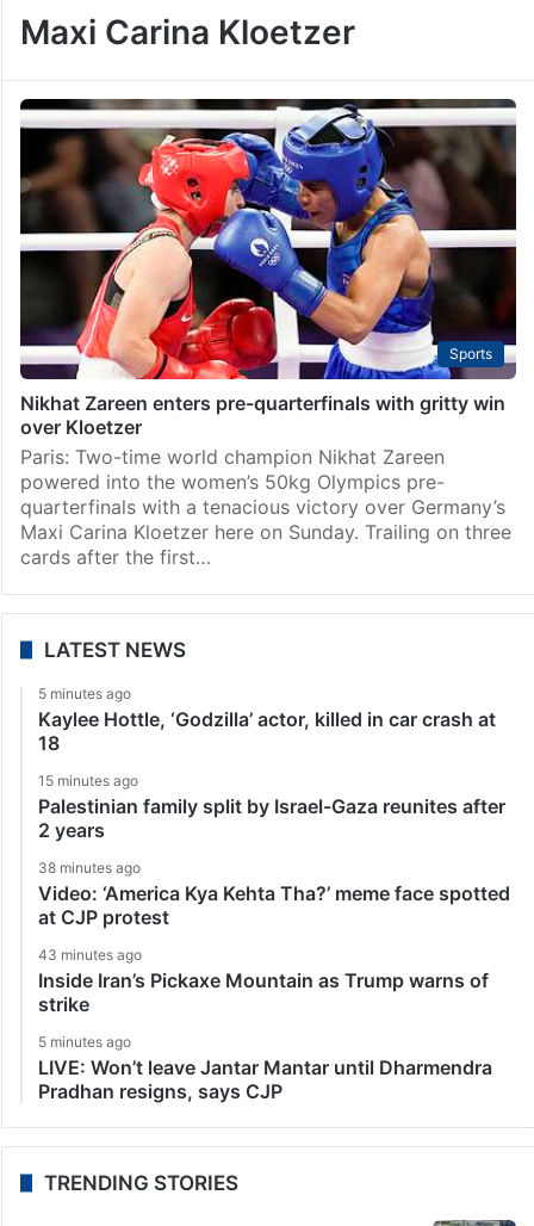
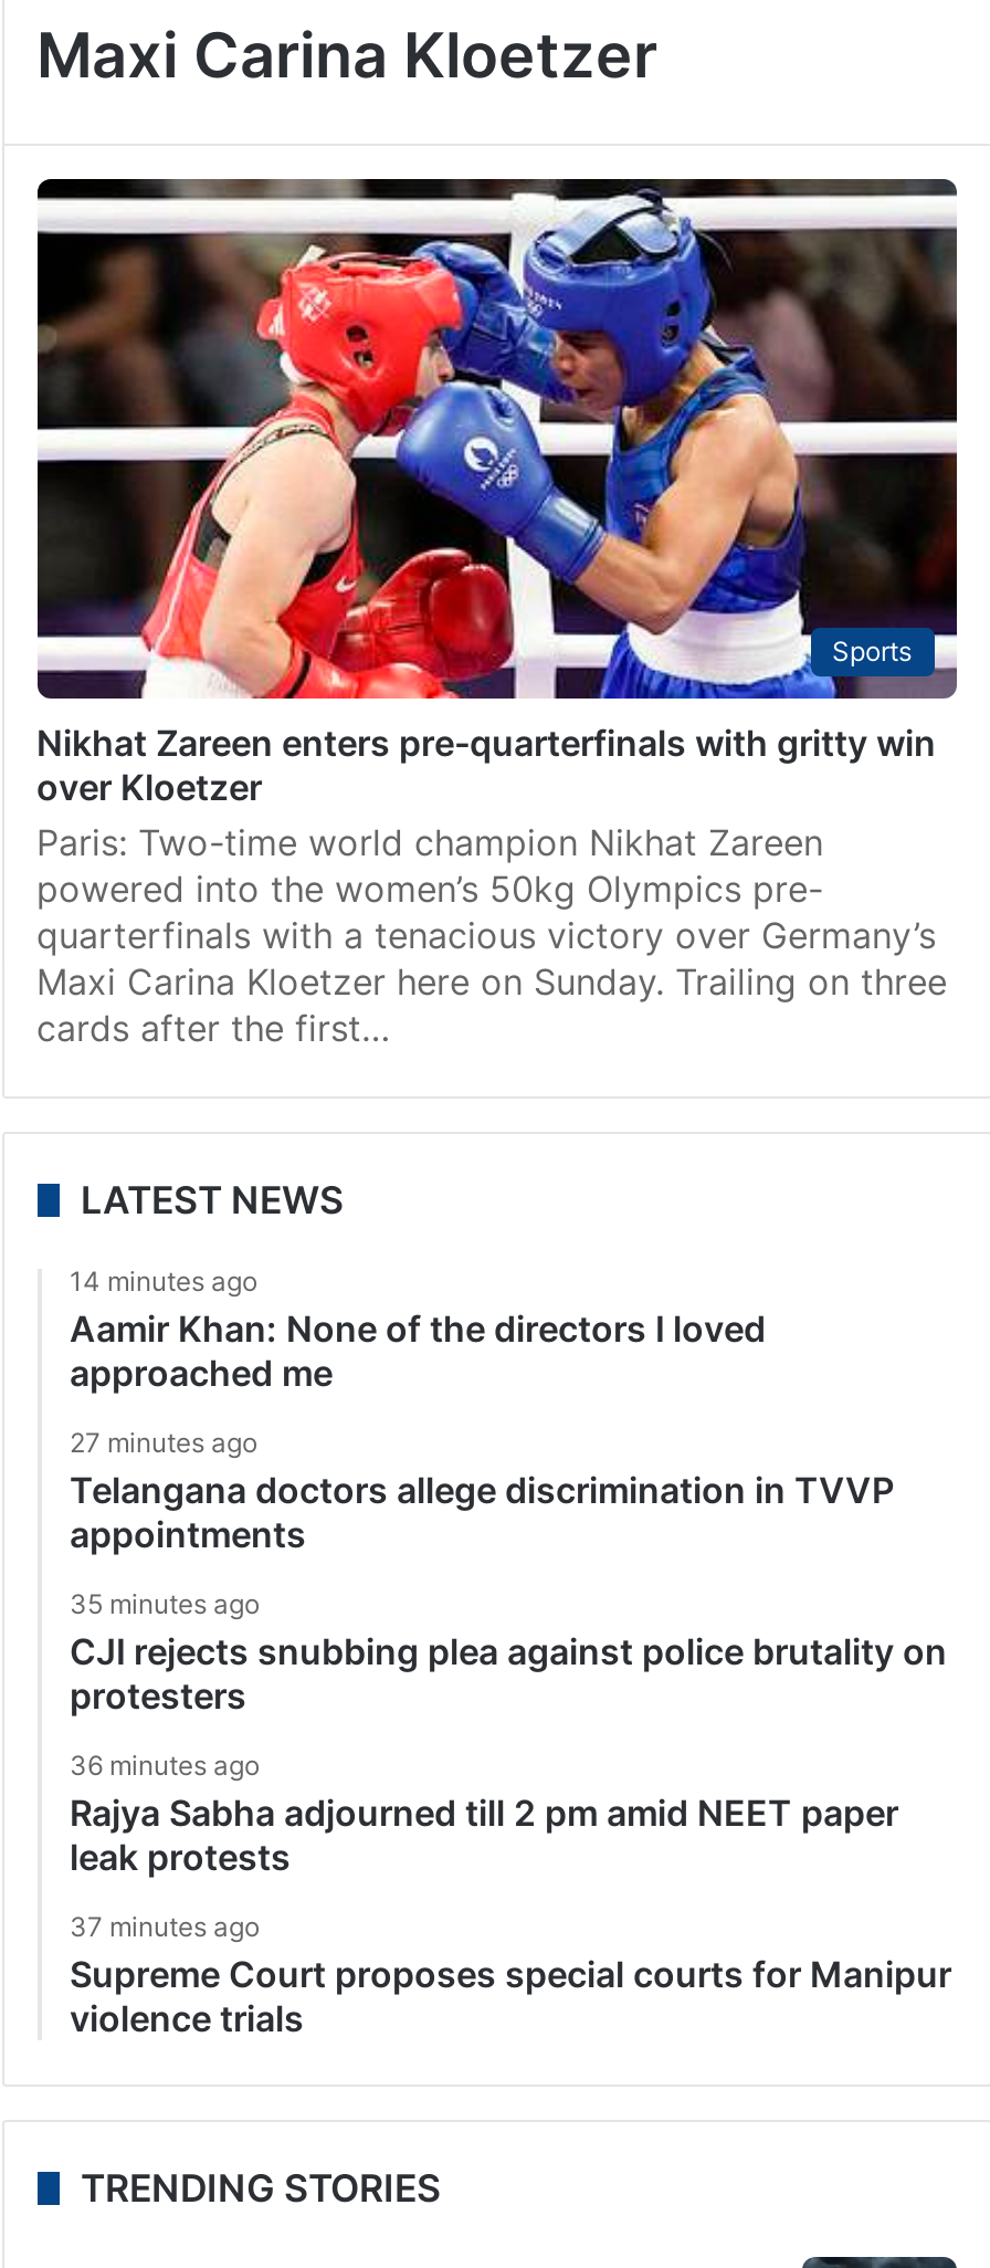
- 5 minutes ago
- Kaylee Hottle, ‘Godzilla’ actor, killed in car crash at
- 18
+ 14 minutes ago
+ Aamir Khan: None of the directors I loved
+ approached me

- 15 minutes ago
- Palestinian family split by Israel-Gaza reunites after
- 2 years
+ 27 minutes ago
+ Telangana doctors allege discrimination in TVVP
+ appointments

- 38 minutes ago
- Video: ‘America Kya Kehta Tha?’ meme face spotted
- at CJP protest
+ 35 minutes ago
+ CJI rejects snubbing plea against police brutality on
+ protesters

- 43 minutes ago
- Inside Iran’s Pickaxe Mountain as Trump warns of
- strike
+ 36 minutes ago
+ Rajya Sabha adjourned till 2 pm amid NEET paper
+ leak protests

- 5 minutes ago
- LIVE: Won’t leave Jantar Mantar until Dharmendra
- Pradhan resigns, says CJP
+ 37 minutes ago
+ Supreme Court proposes special courts for Manipur
+ violence trials
